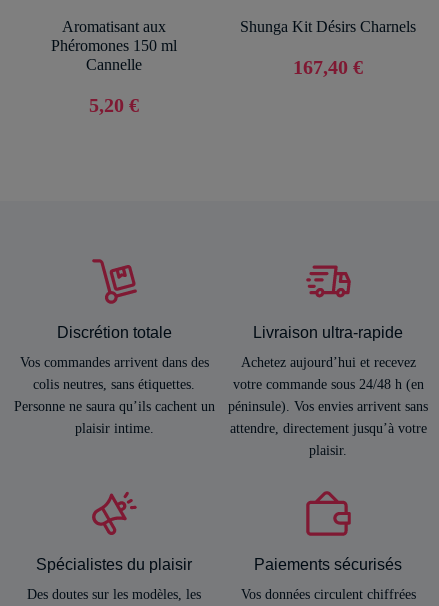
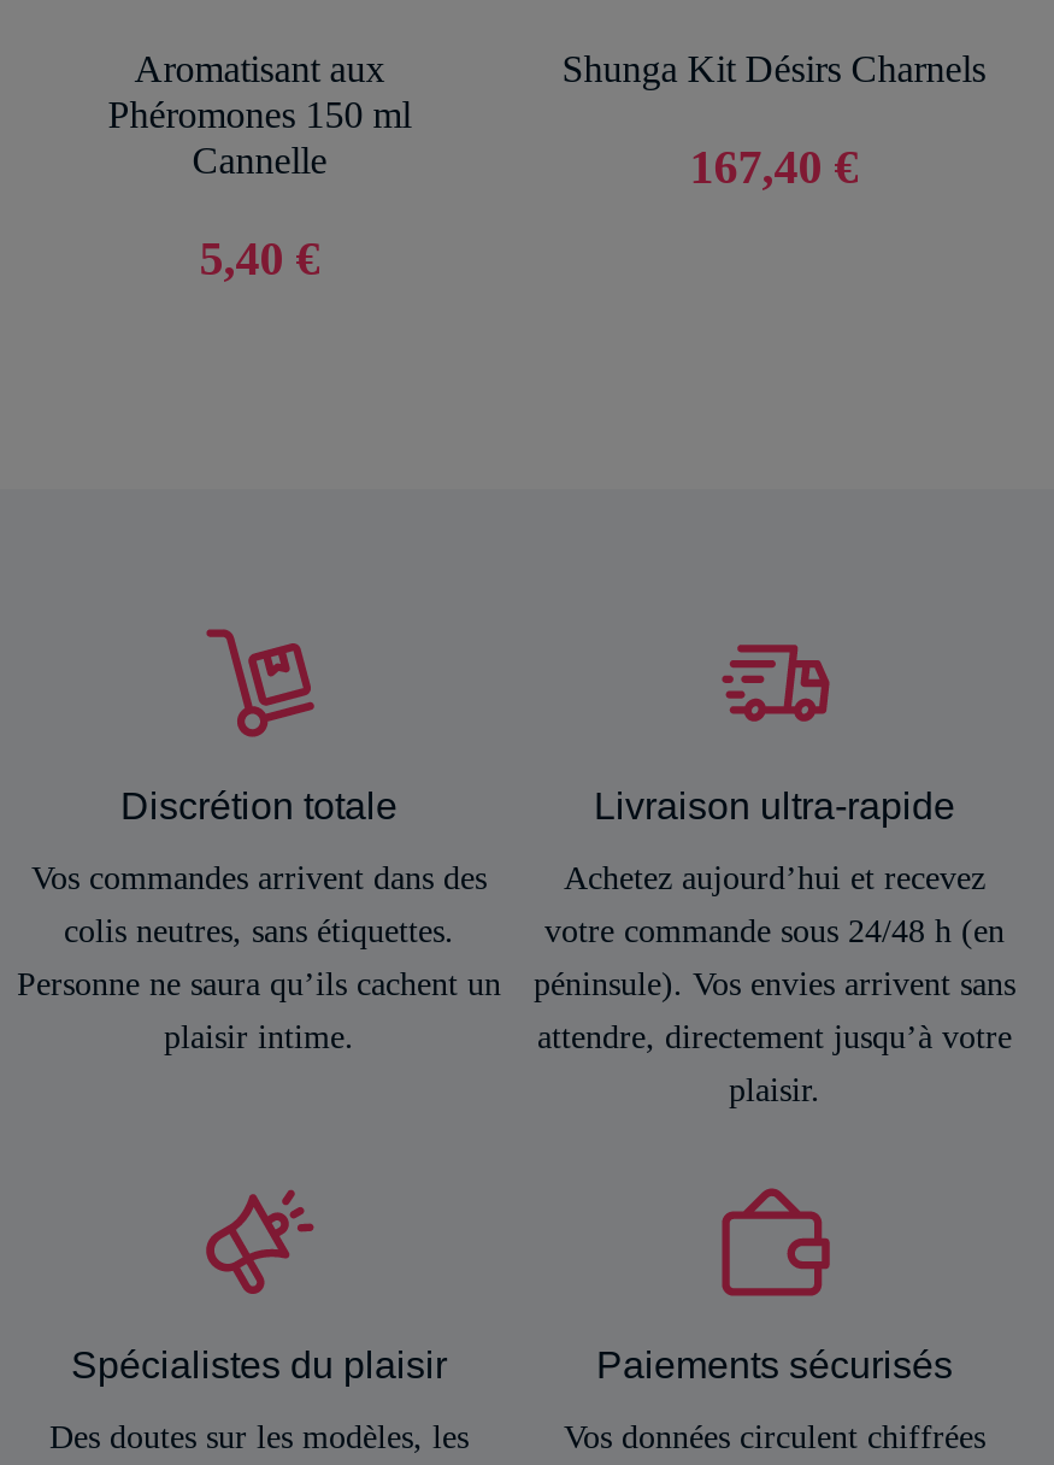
- 5,20 €
+ 5,40 €
